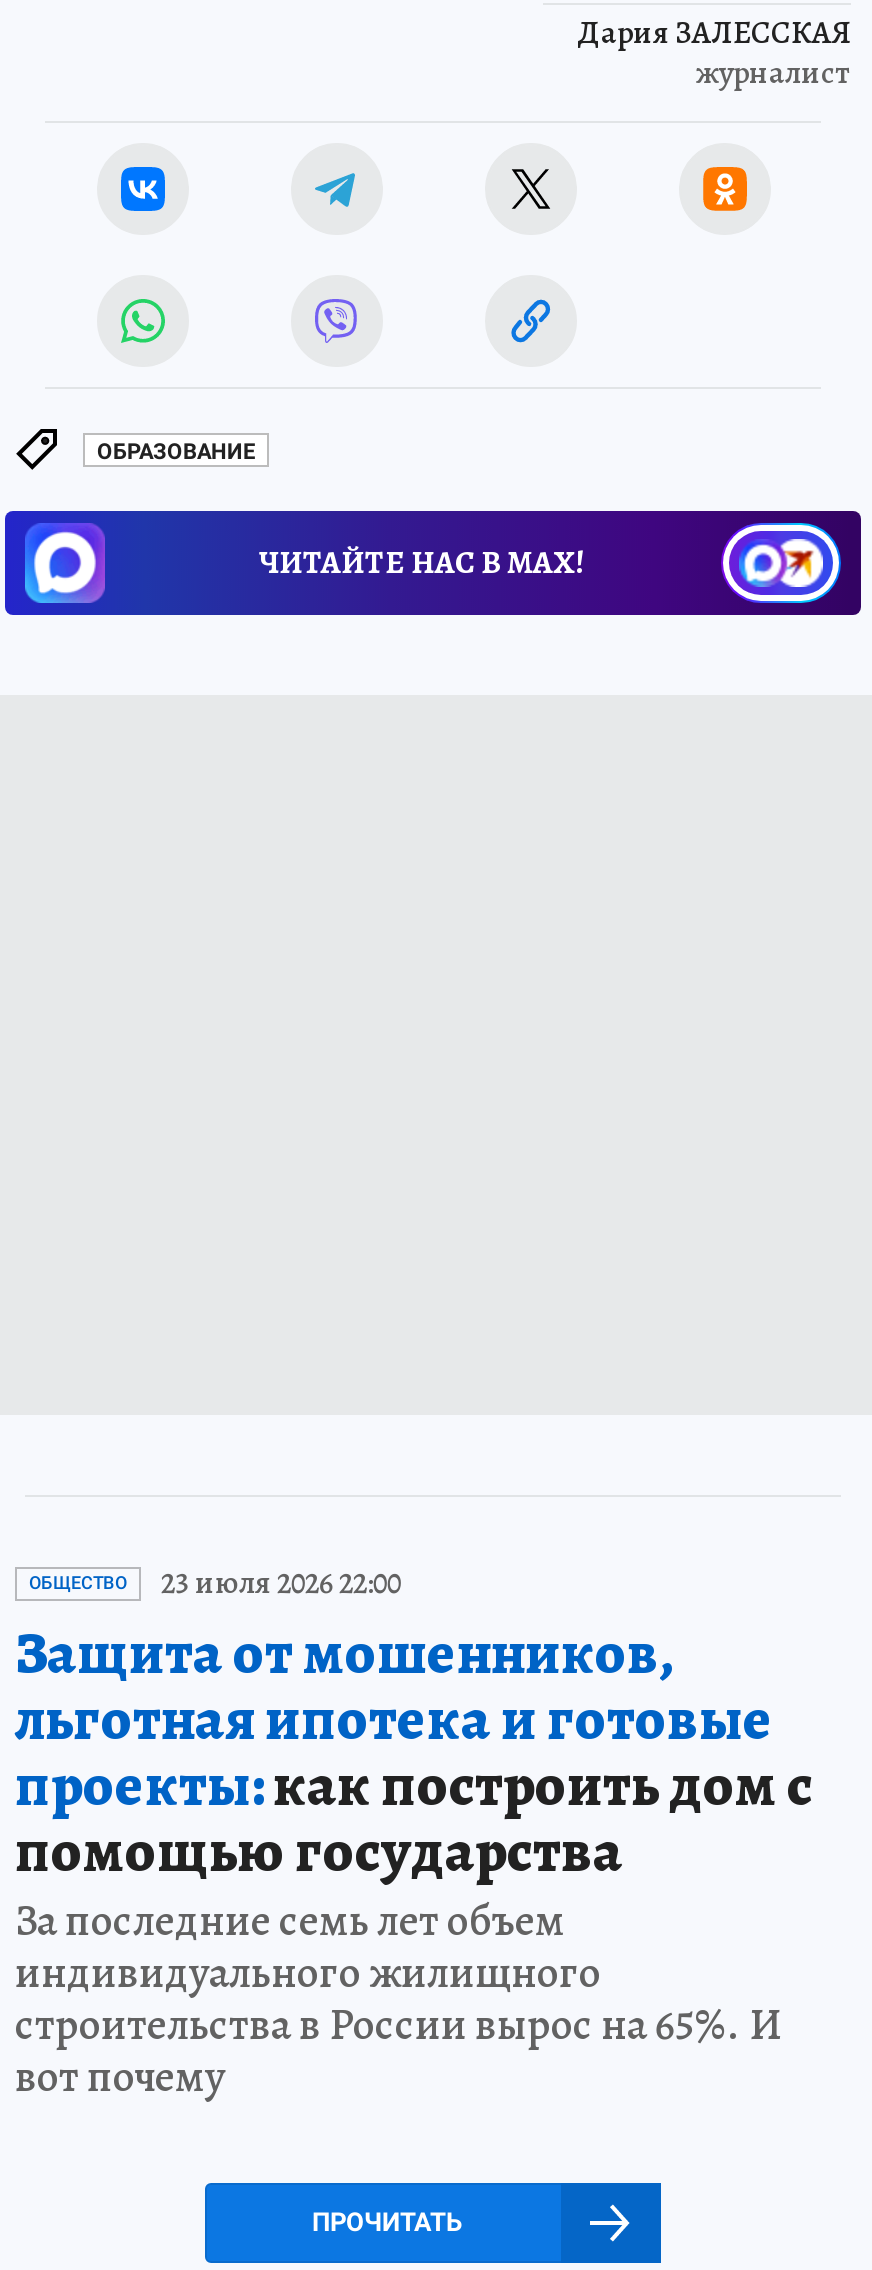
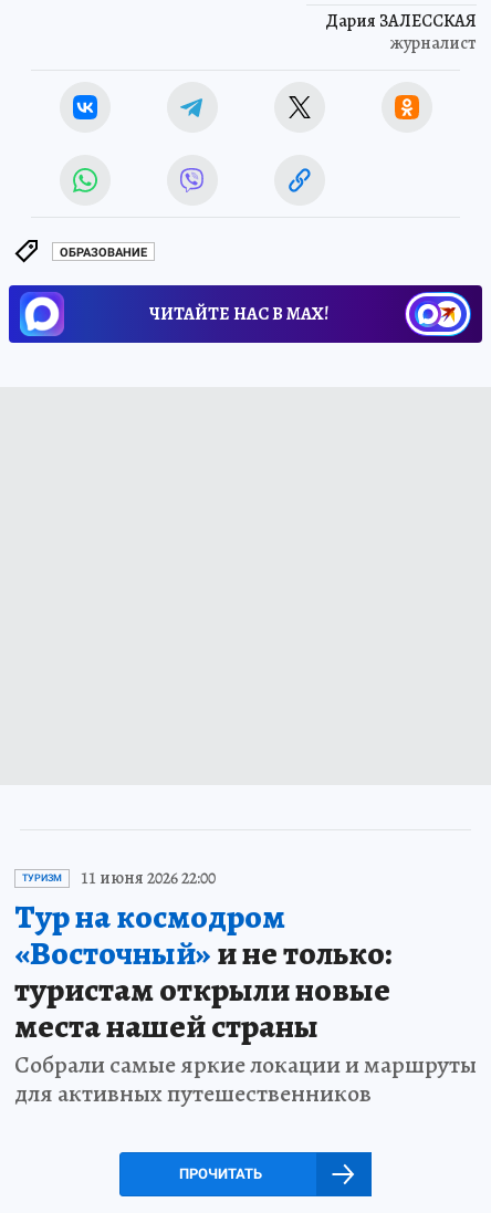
- ОБЩЕСТВО
- 23 июля 2026 22:00
- Защита от мошенников,
- льготная ипотека и готовые
- проекты:как построить дом с
- помощью государства
- За последние семь лет объем
- индивидуального жилищного
- строительства в России вырос на 65%. И
- вот почему
+ ТУРИЗМ
+ 11 июня 2026 22:00
+ Тур на космодром
+ «Восточный»и не только:
+ туристам открыли новые
+ места нашей страны
+ Собрали самые яркие локации и маршруты
+ для активных путешественников
